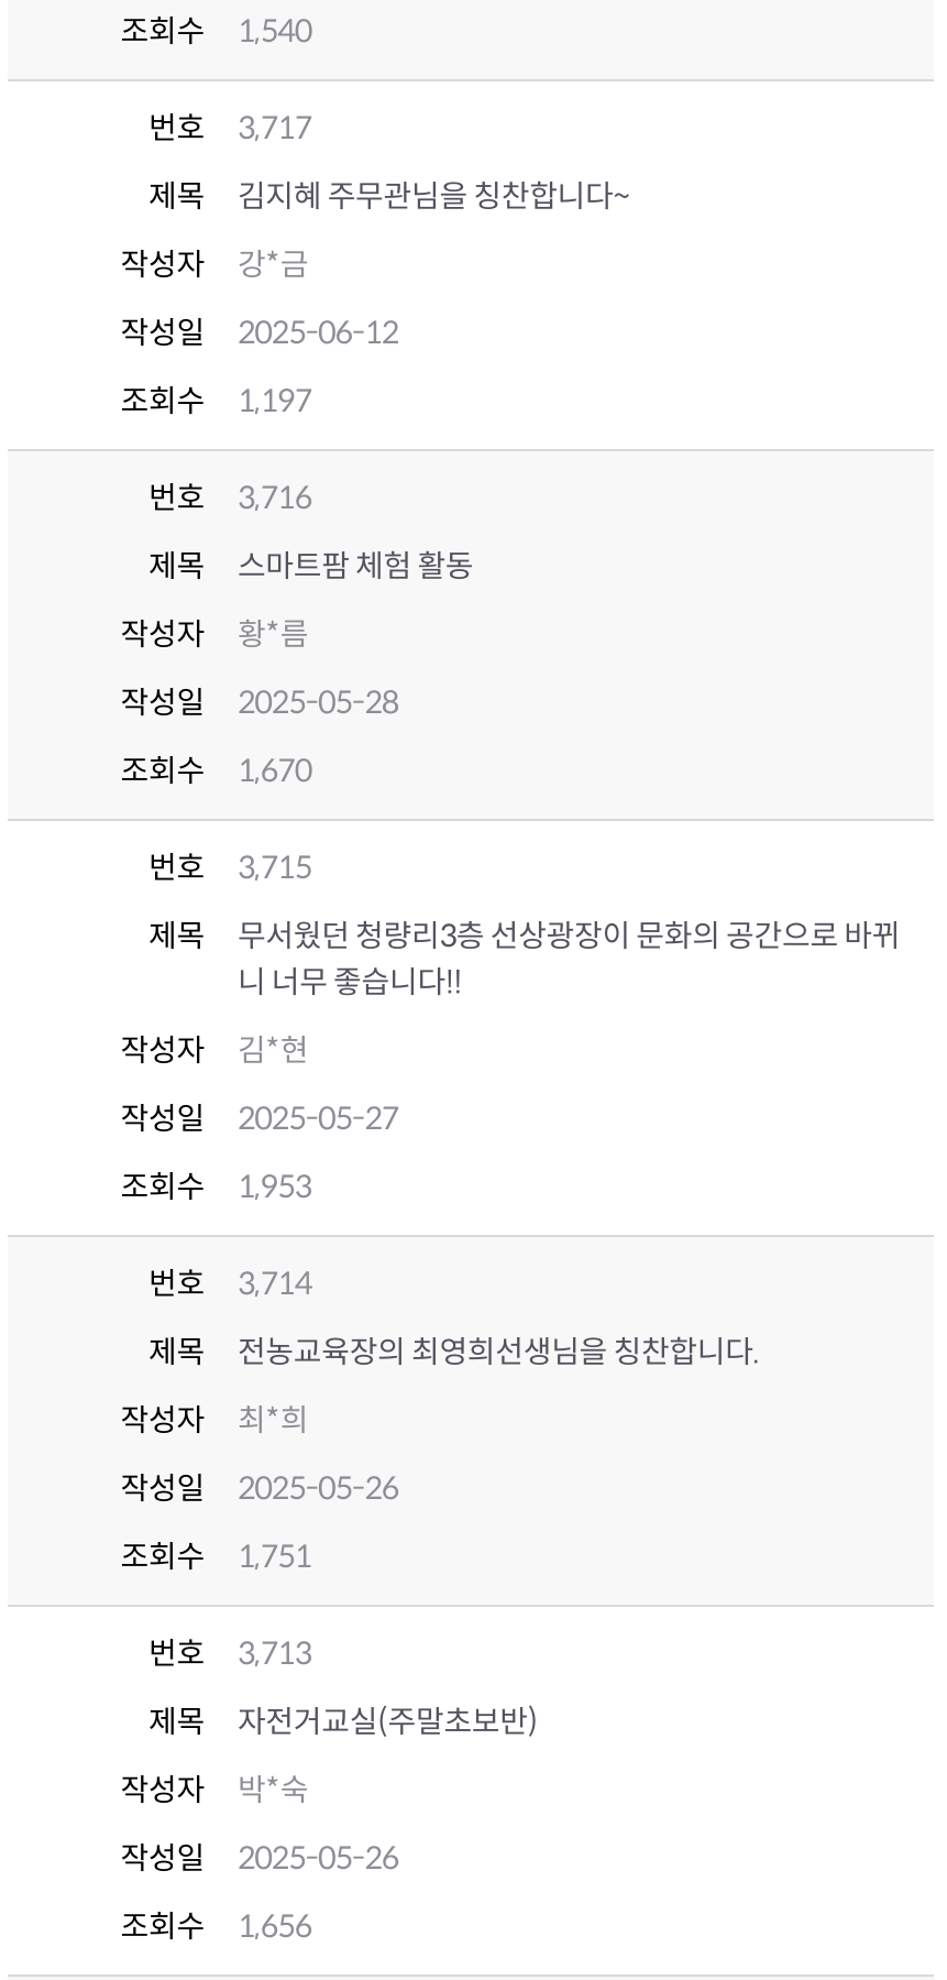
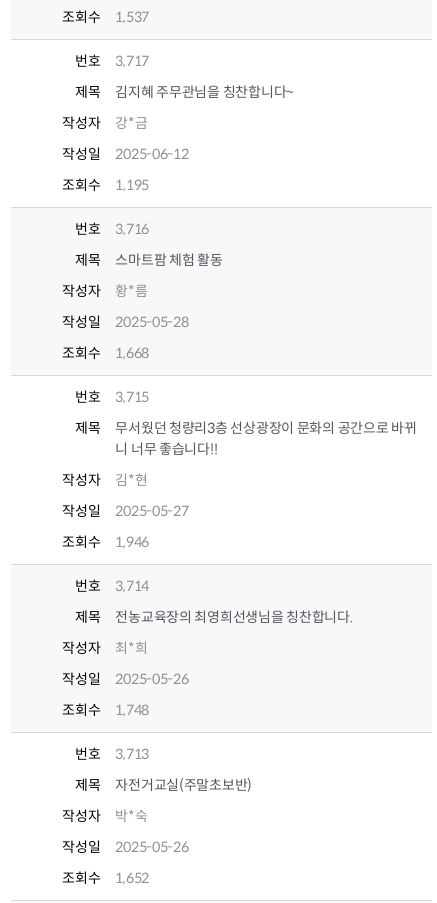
- 조회수 1,540
+ 조회수 1,537

- 조회수 1,197
+ 조회수 1,195

- 조회수 1,670
+ 조회수 1,668

- 조회수 1,953
+ 조회수 1,946

- 조회수 1,751
+ 조회수 1,748

- 조회수 1,656
+ 조회수 1,652
